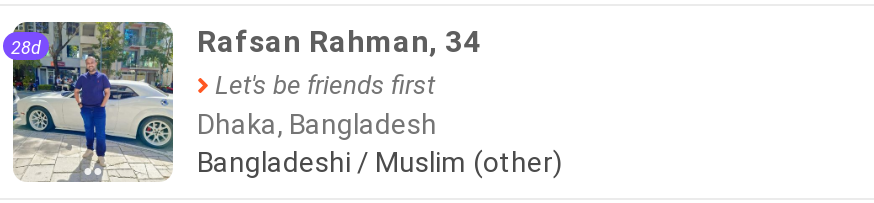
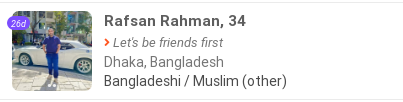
- 28d
+ 26d
